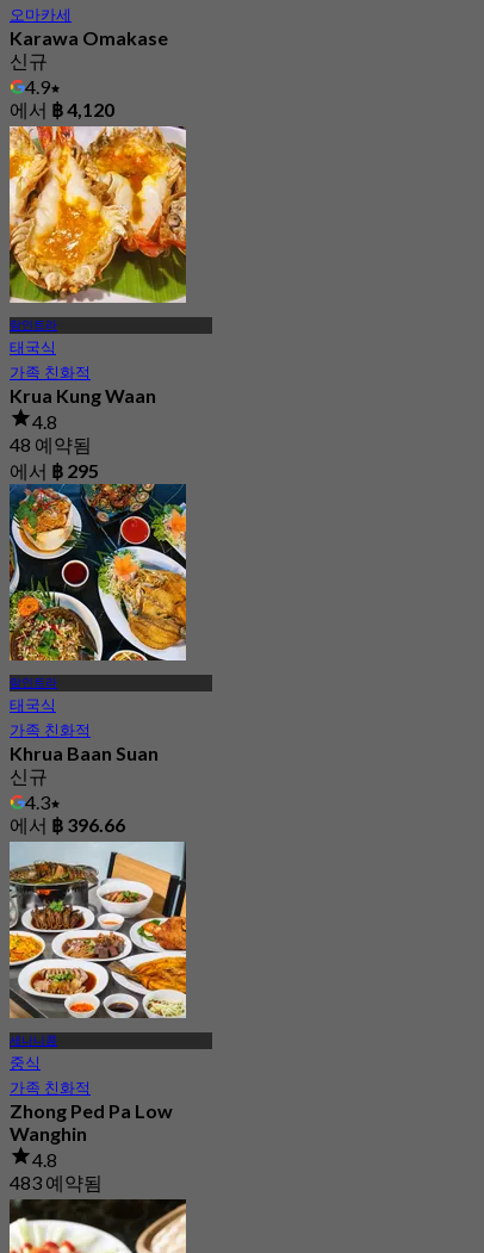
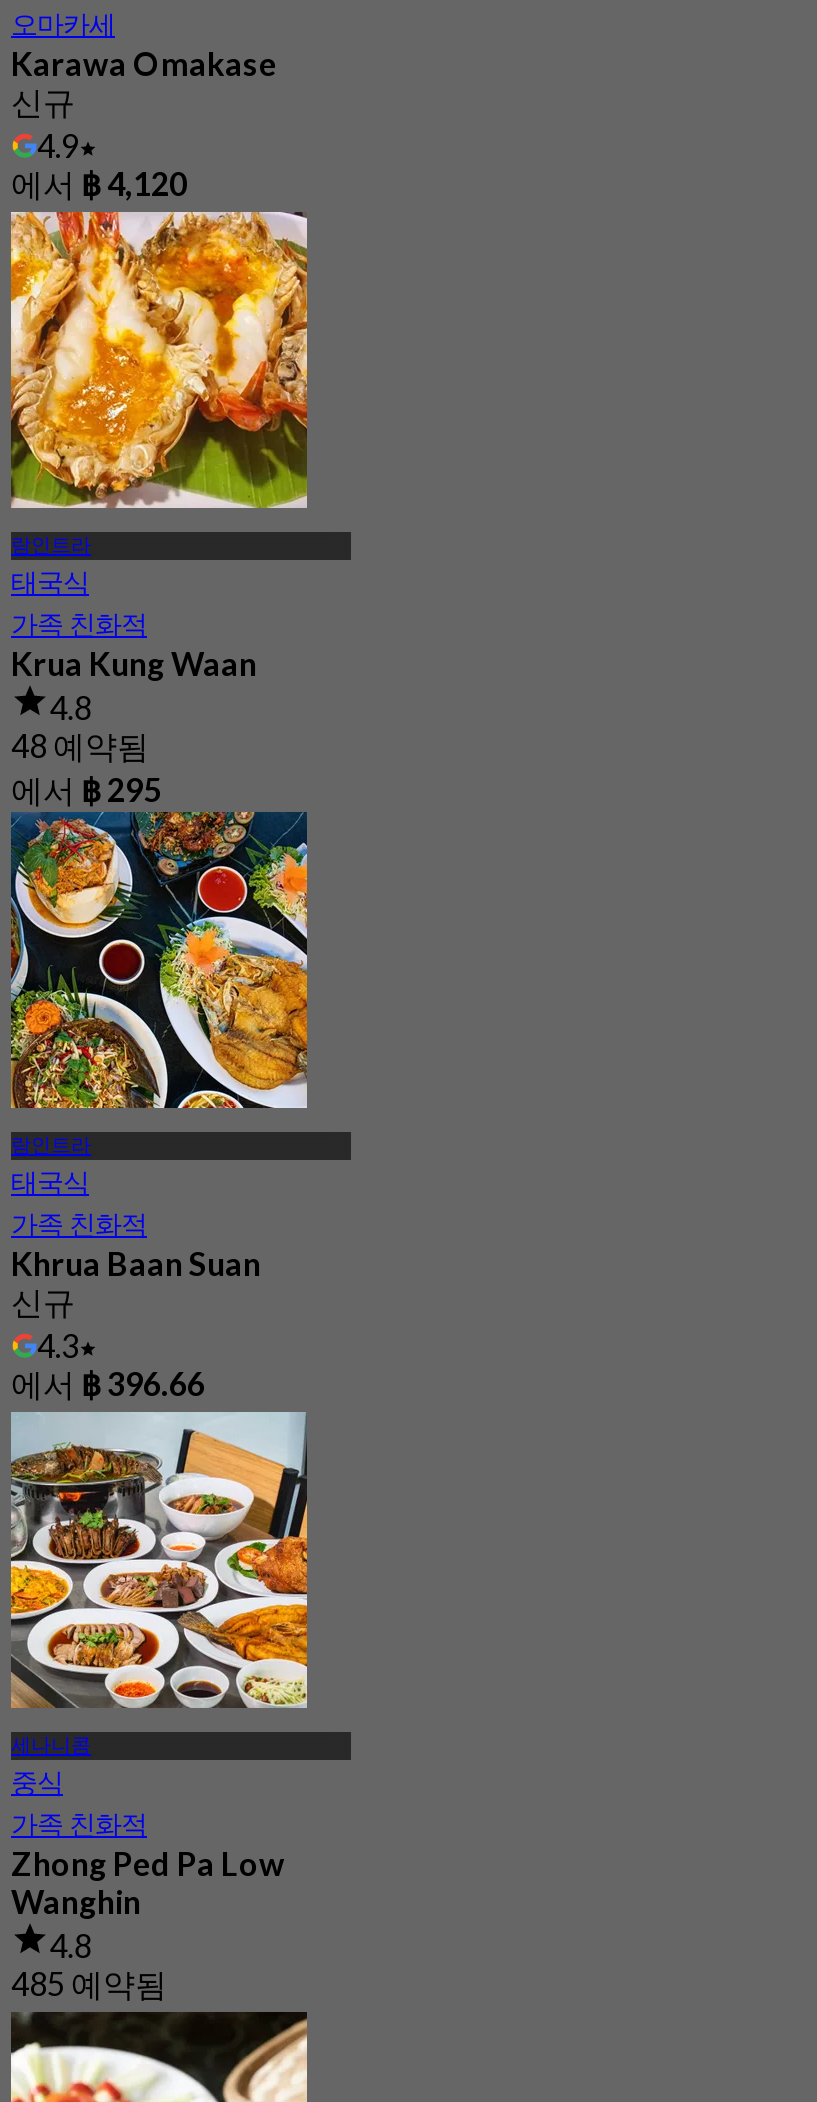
- 483 예약됨
+ 485 예약됨
